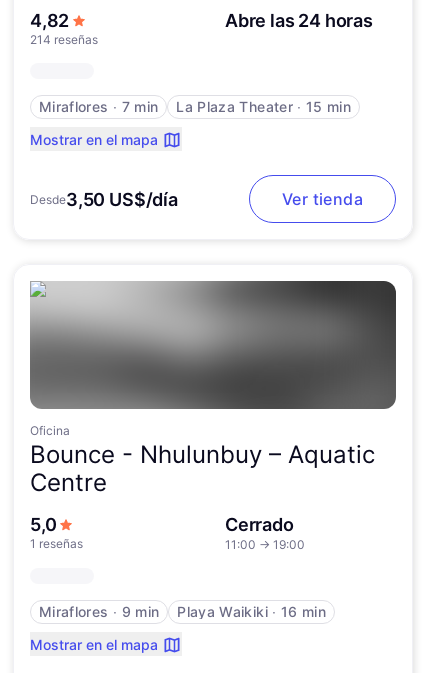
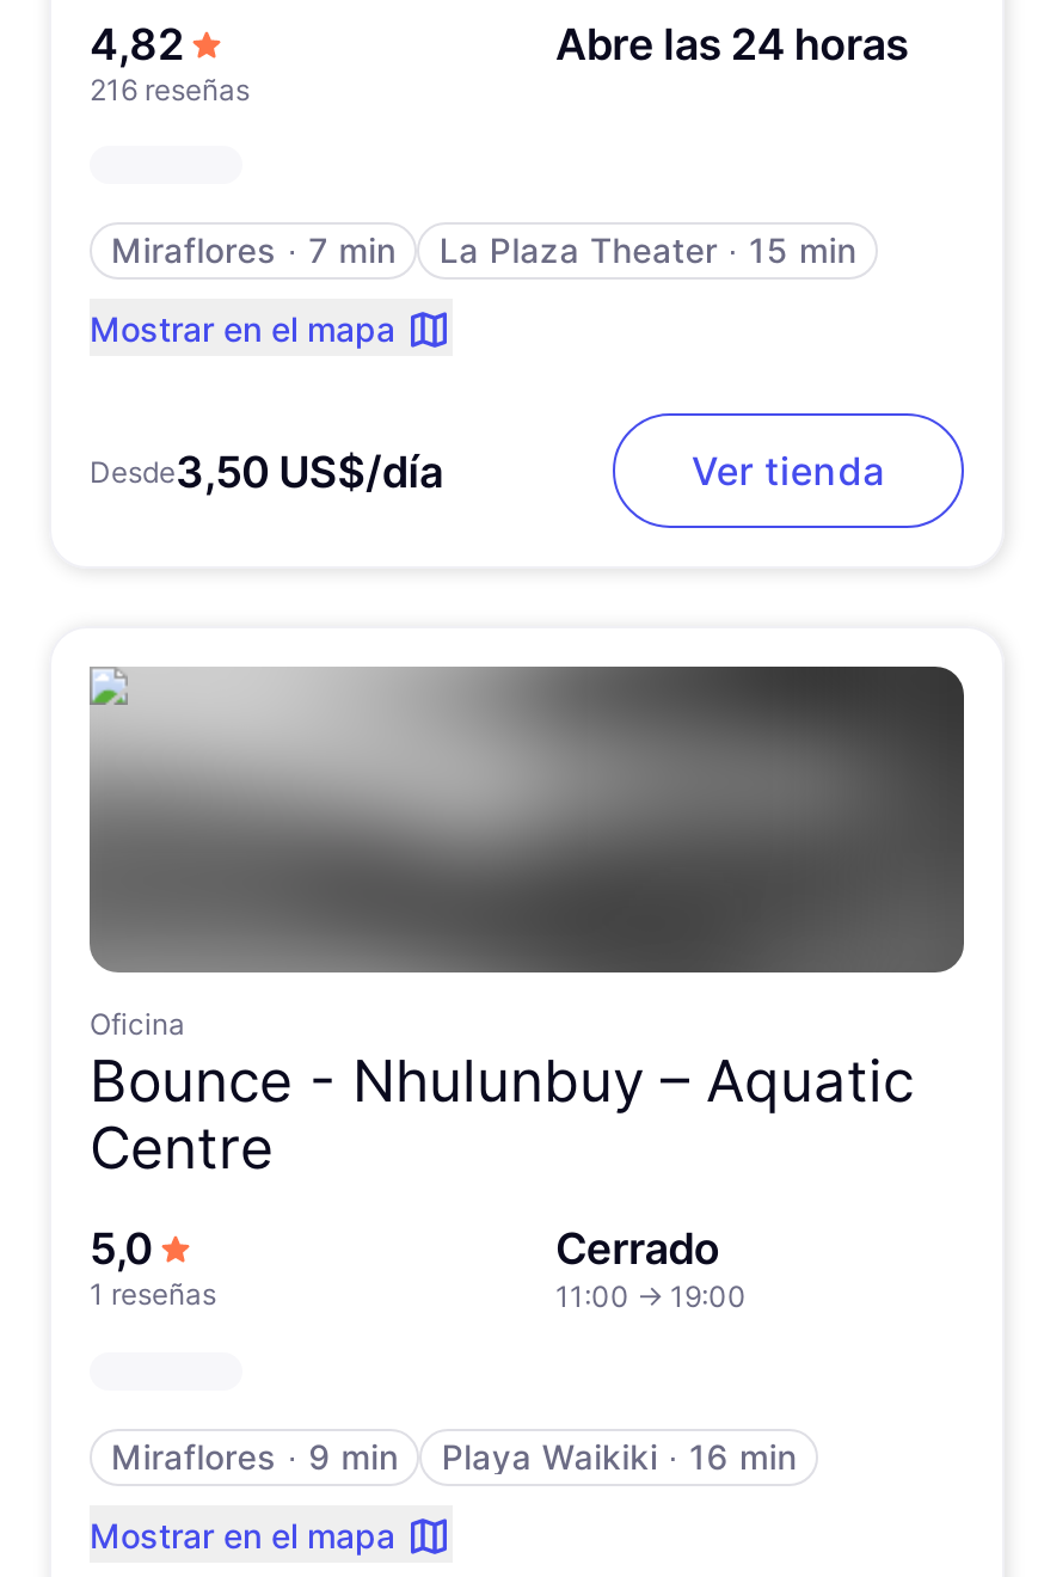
- 214 reseñas
+ 216 reseñas
